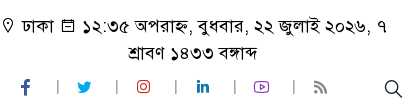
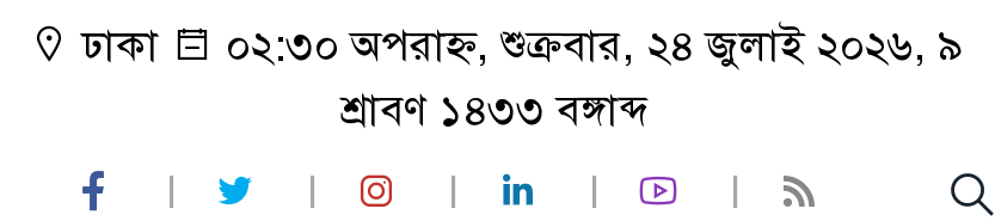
- ১২:৩৫ অপরাহ্ন, বুধবার, ২২ জুলাই ২০২৬, ৭
+ ০২:৩০ অপরাহ্ন, শুক্রবার, ২৪ জুলাই ২০২৬, ৯
